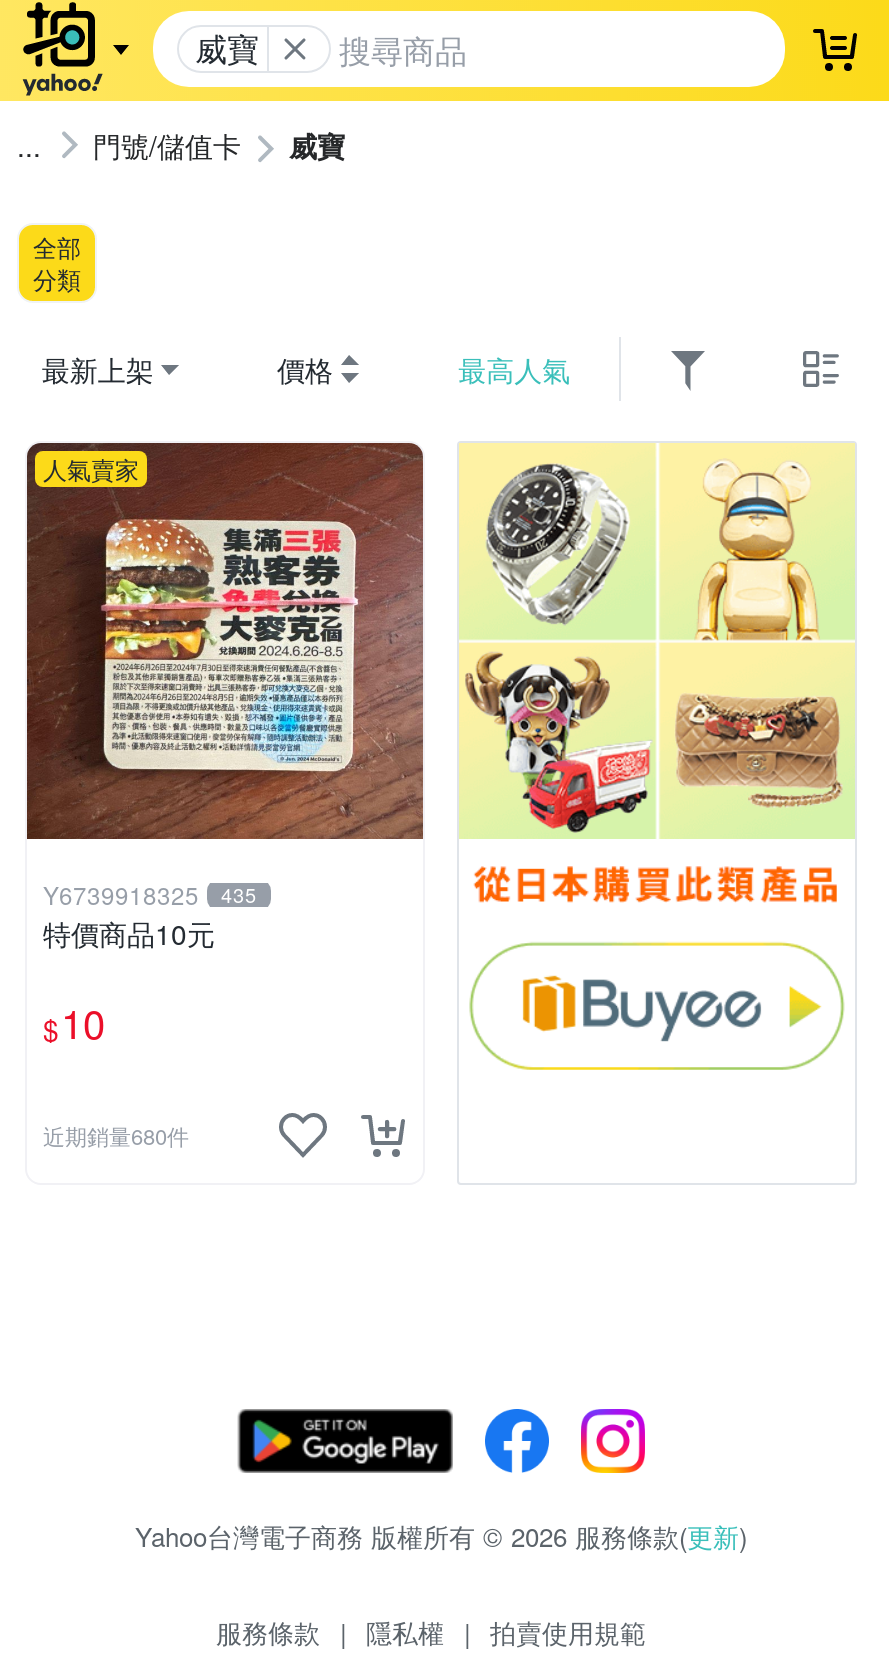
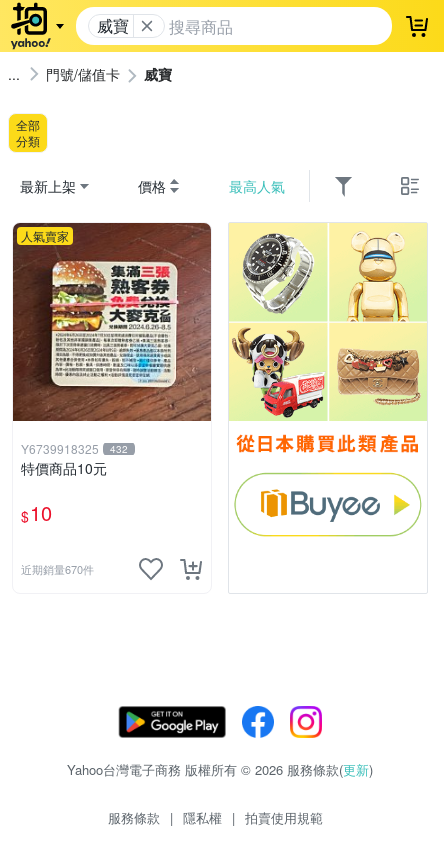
- Y6739918325 435
+ Y6739918325 432

- 近期銷量680件
+ 近期銷量670件
